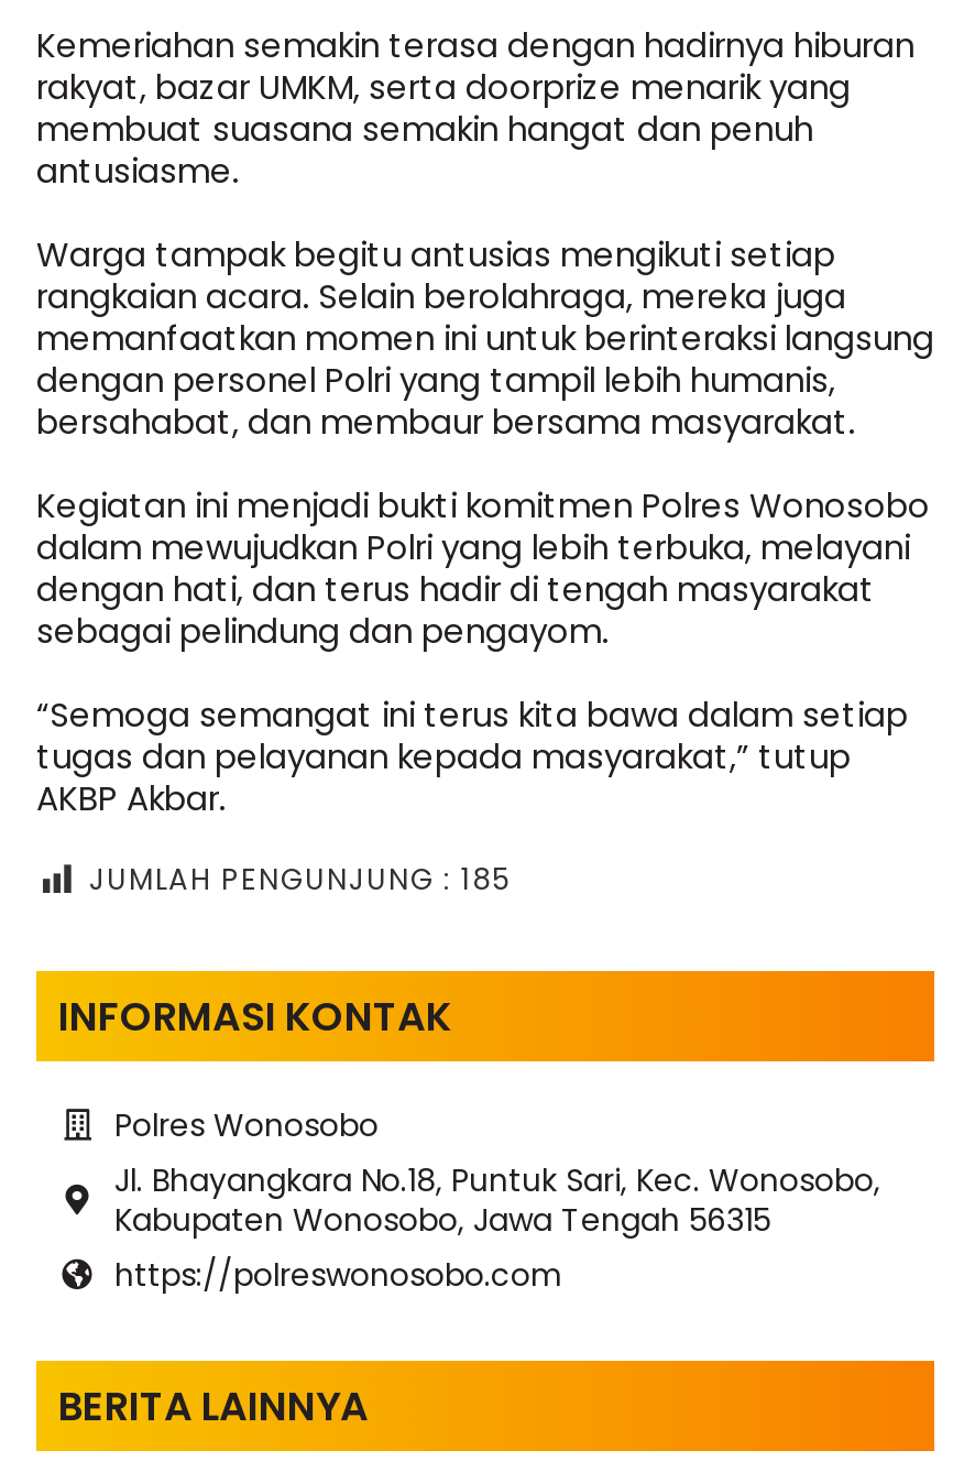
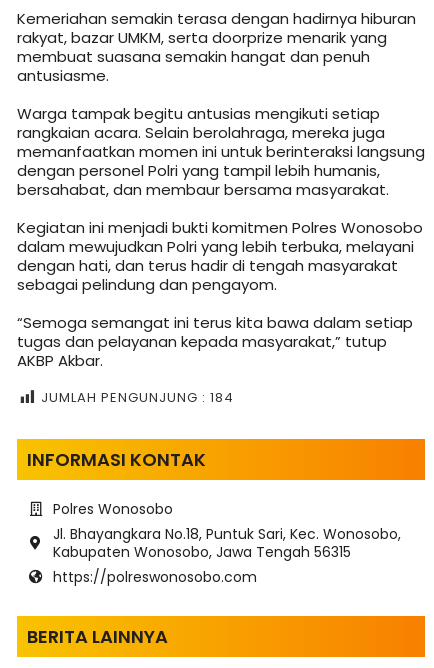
- JUMLAH PENGUNJUNG : 185
+ JUMLAH PENGUNJUNG : 184
